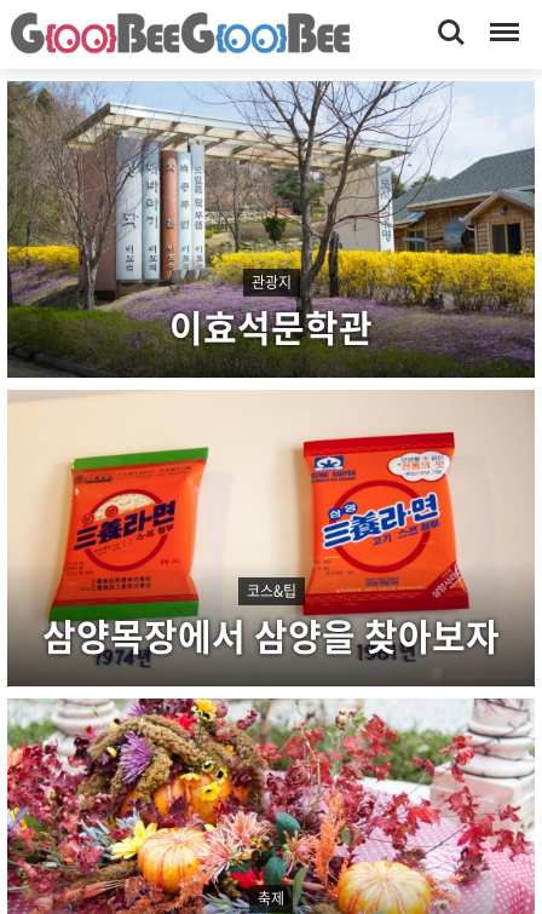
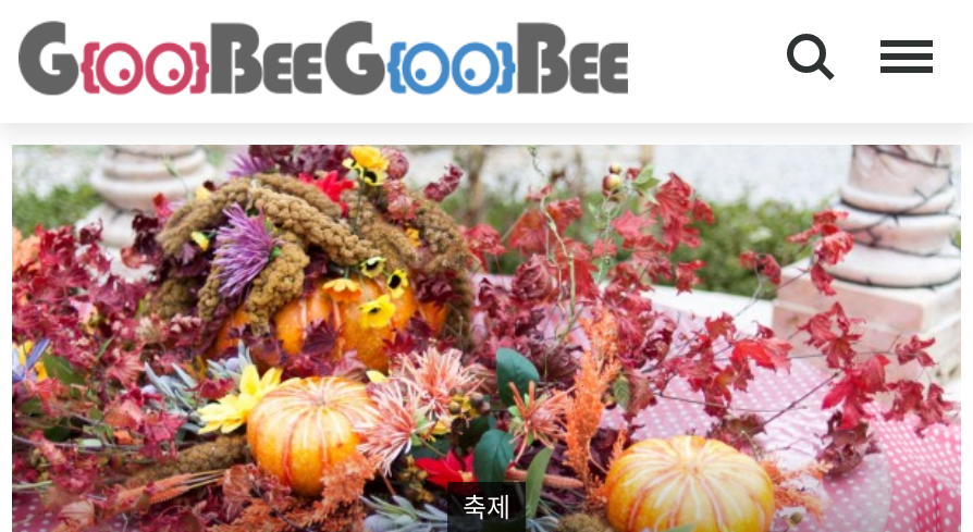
- [image]
- 관광지
- 이효석문학관

- [image]
- 코스&팁
- 삼양목장에서 삼양을 찾아보자
